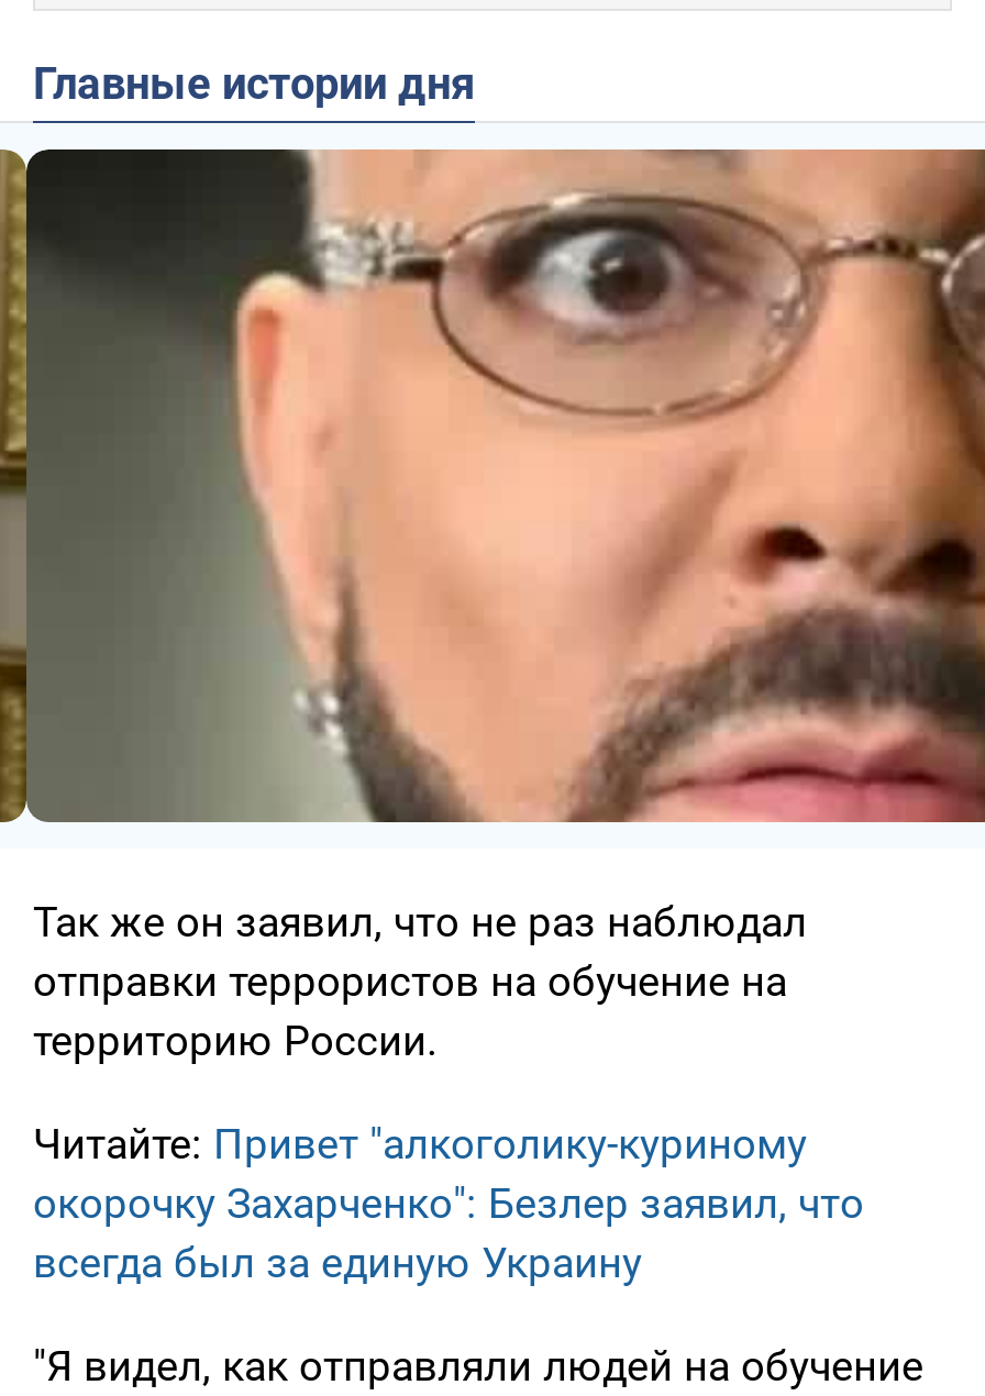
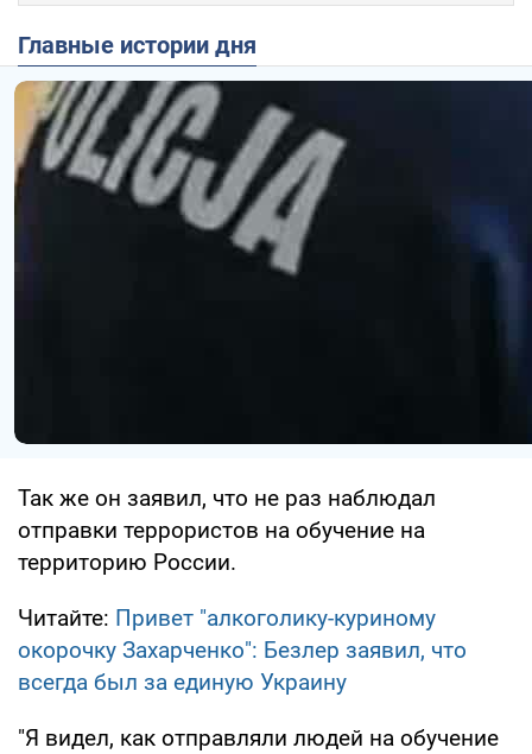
- [image]
+ [image]
